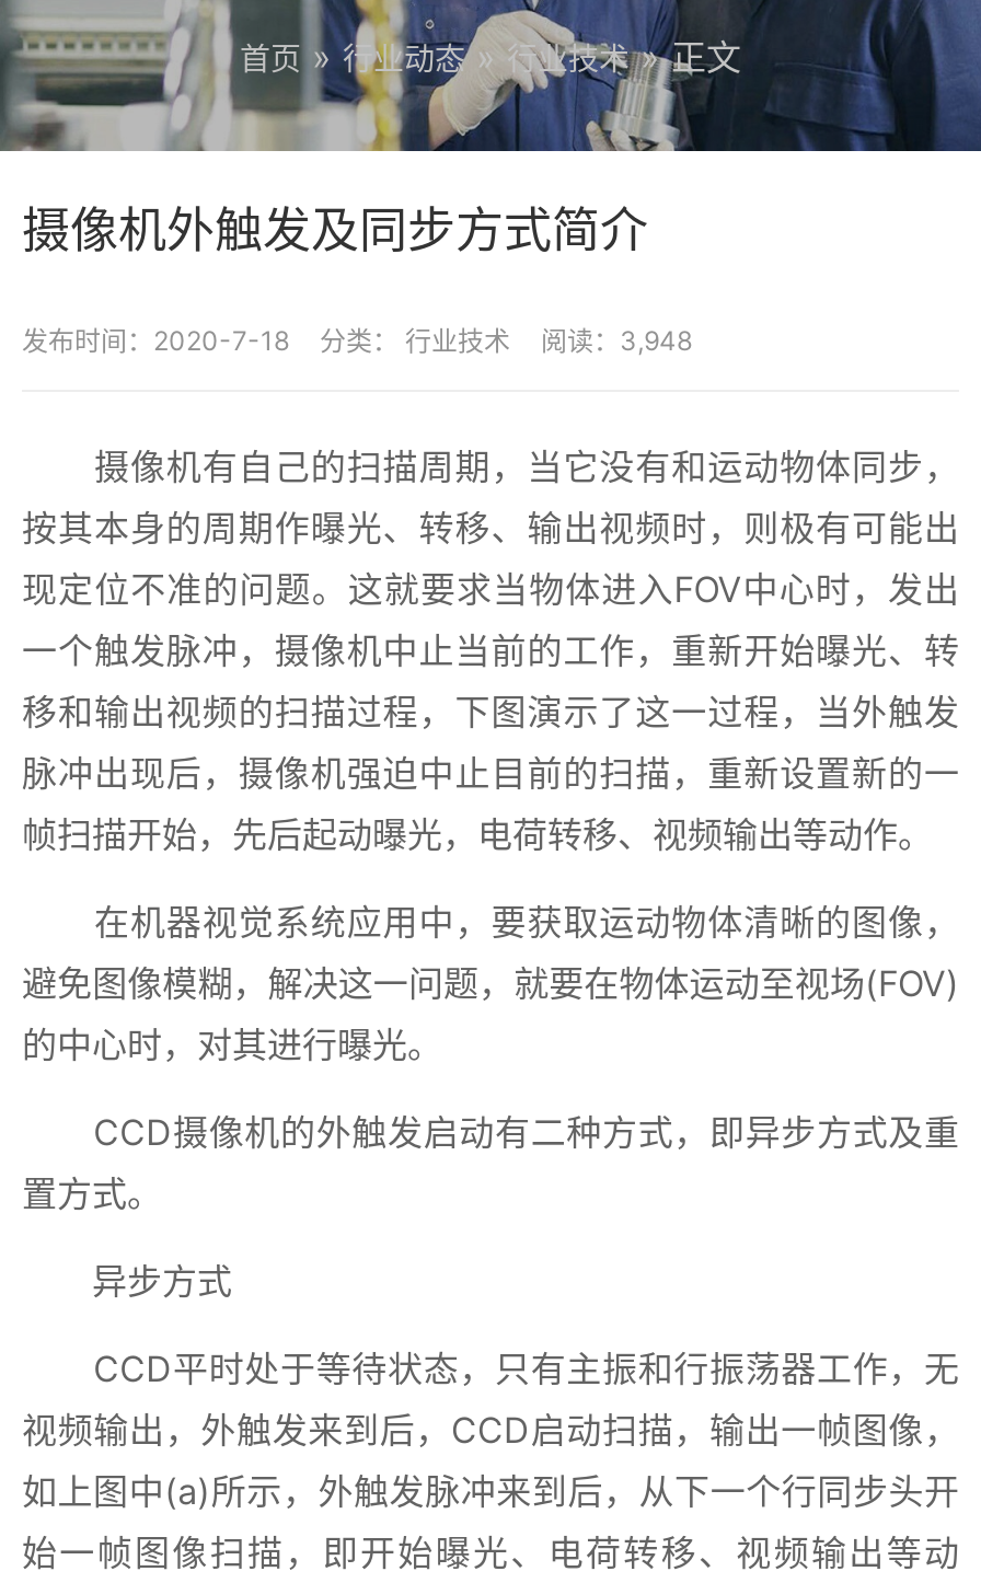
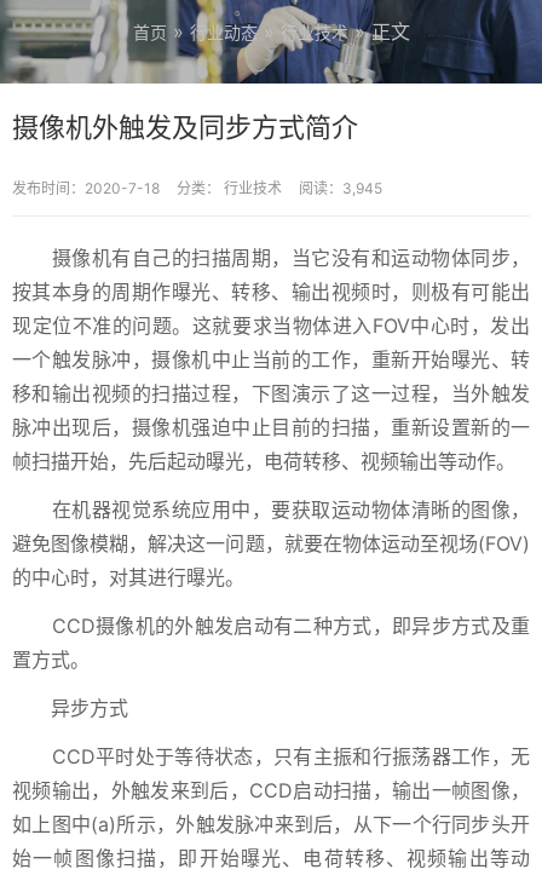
- 发布时间：2020-7-18 分类：行业技术 阅读：3,948
+ 发布时间：2020-7-18 分类：行业技术 阅读：3,945
